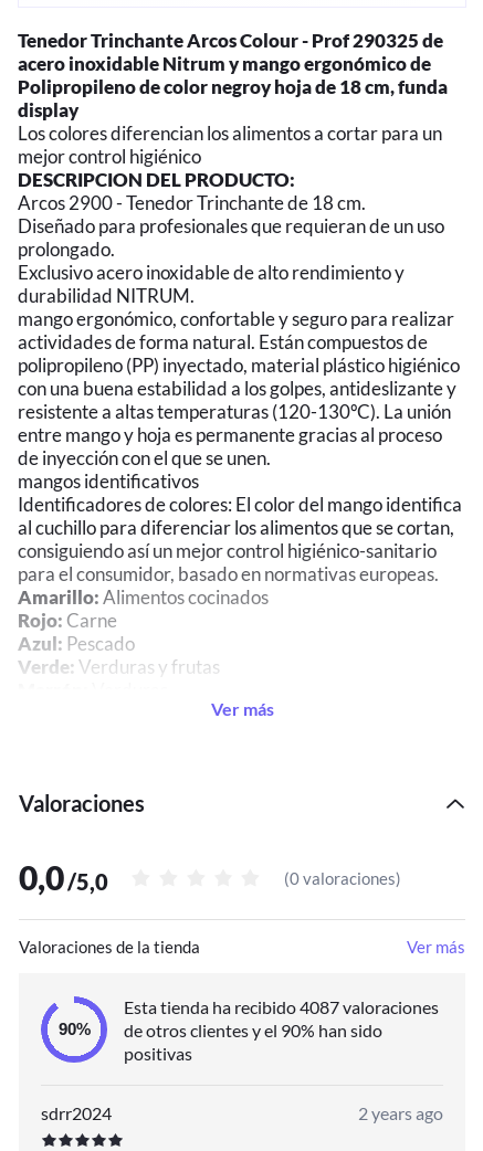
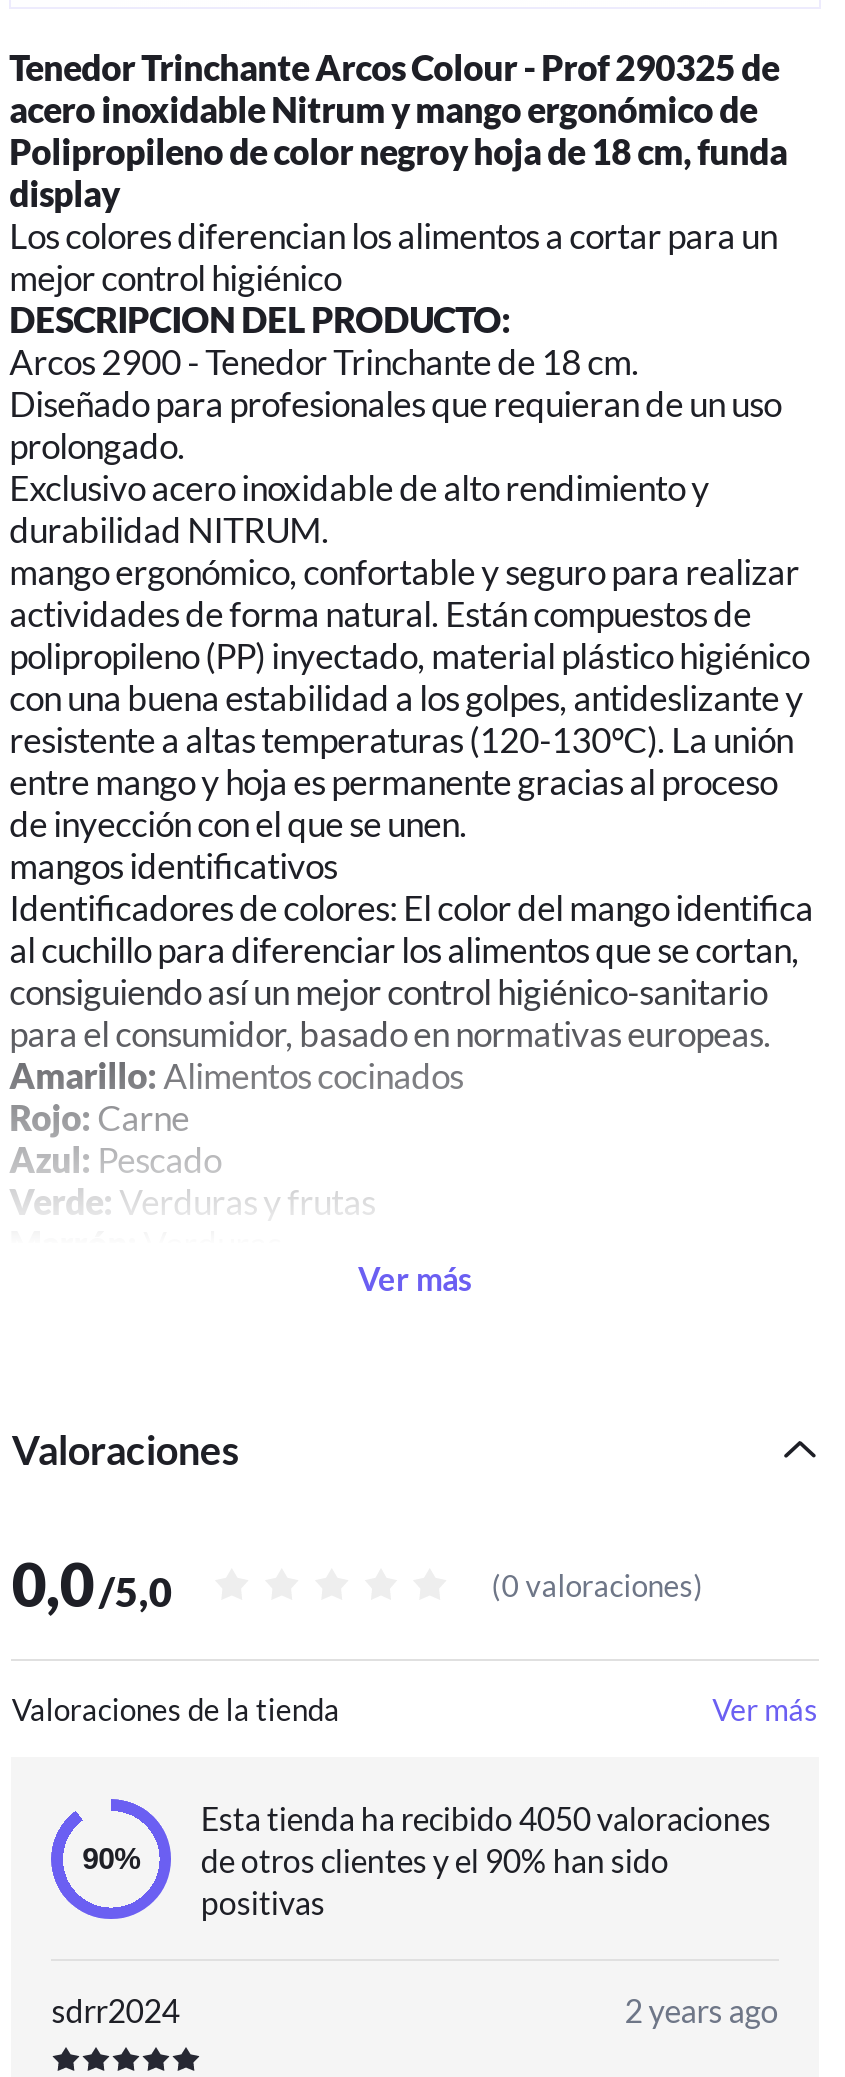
- Esta tienda ha recibido 4087 valoraciones
+ Esta tienda ha recibido 4050 valoraciones
